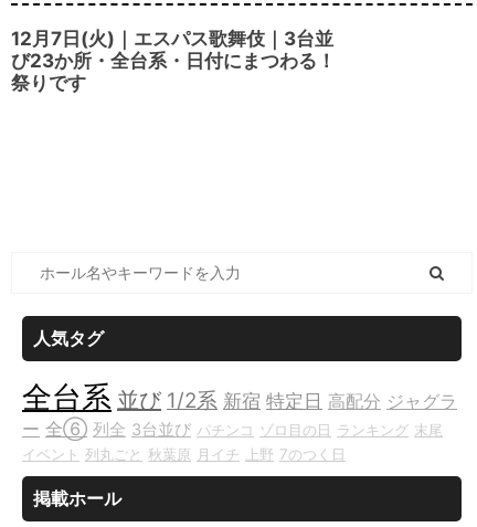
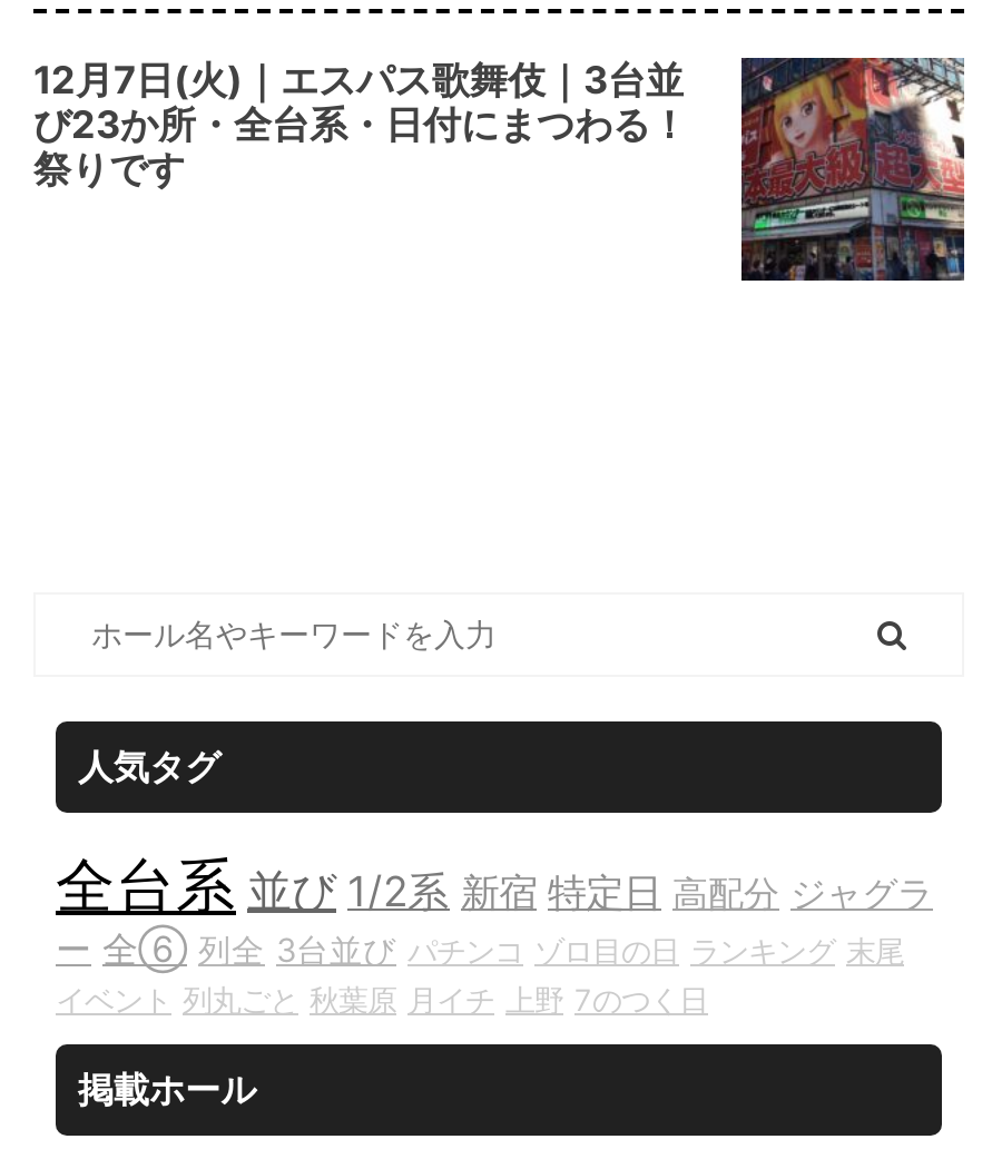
+ [image]
